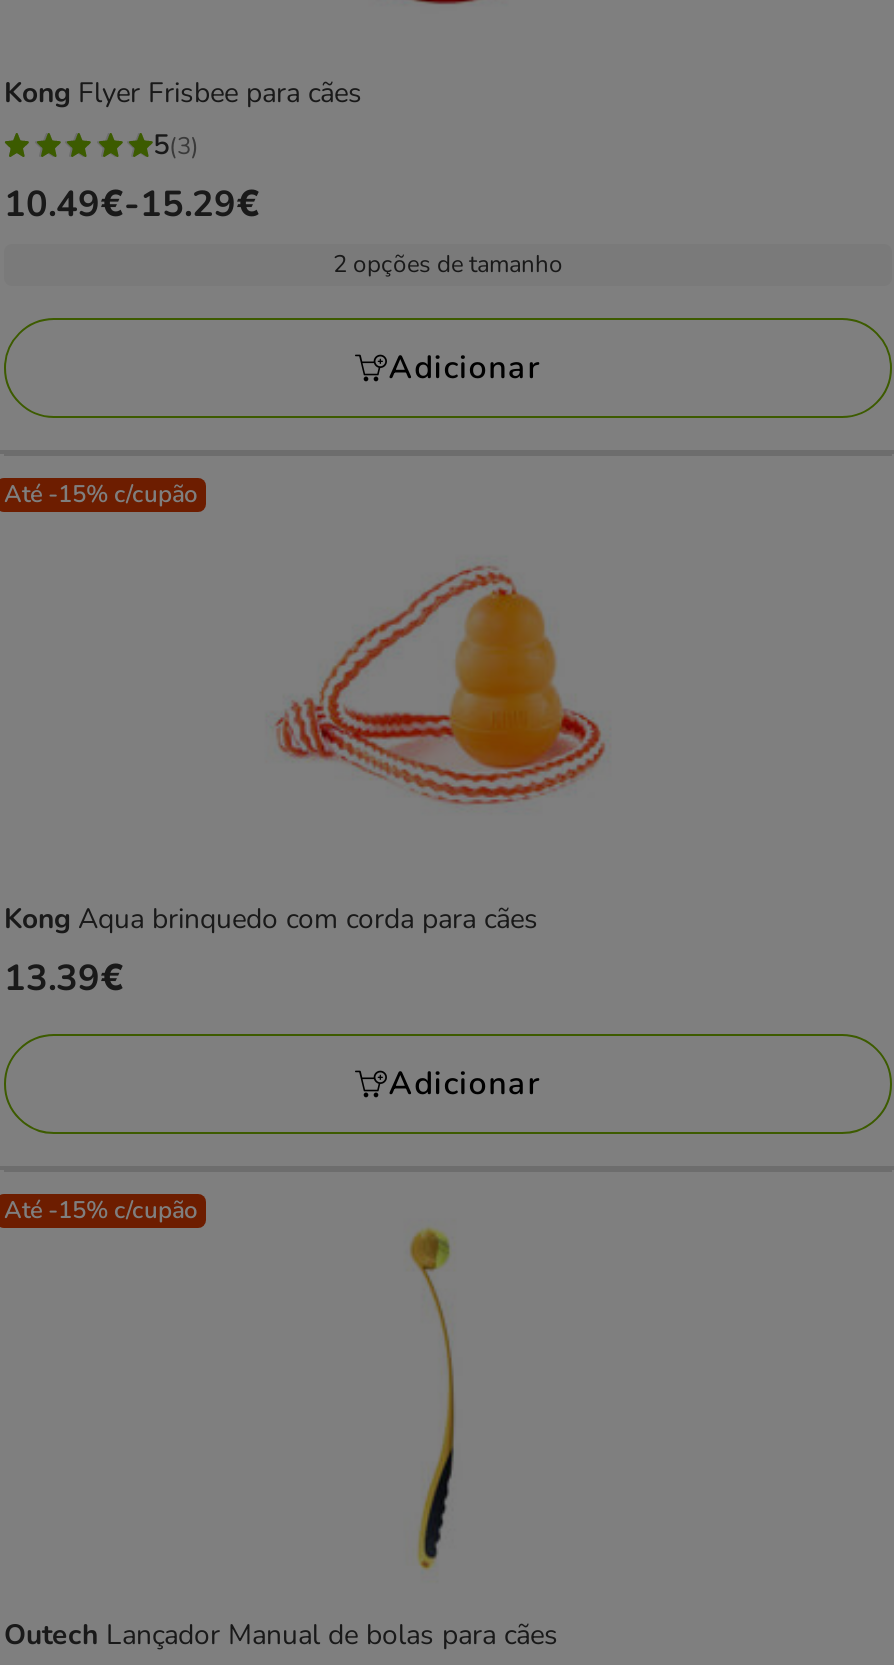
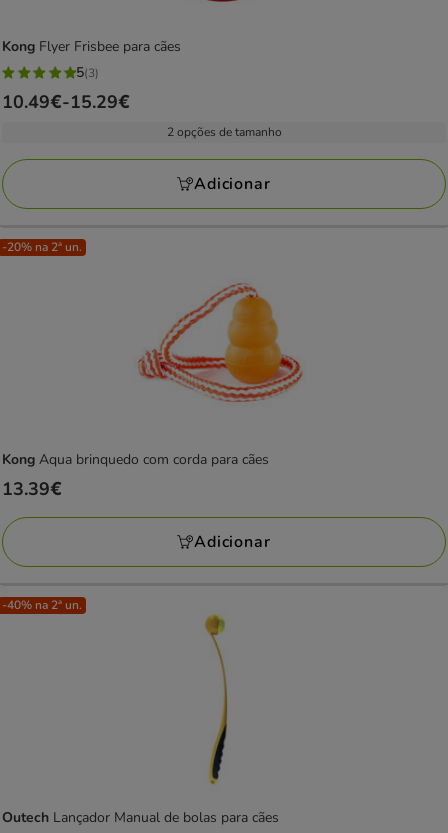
- Até -15% c/cupão
+ -20% na 2ª un.

- Até -15% c/cupão
+ -40% na 2ª un.
